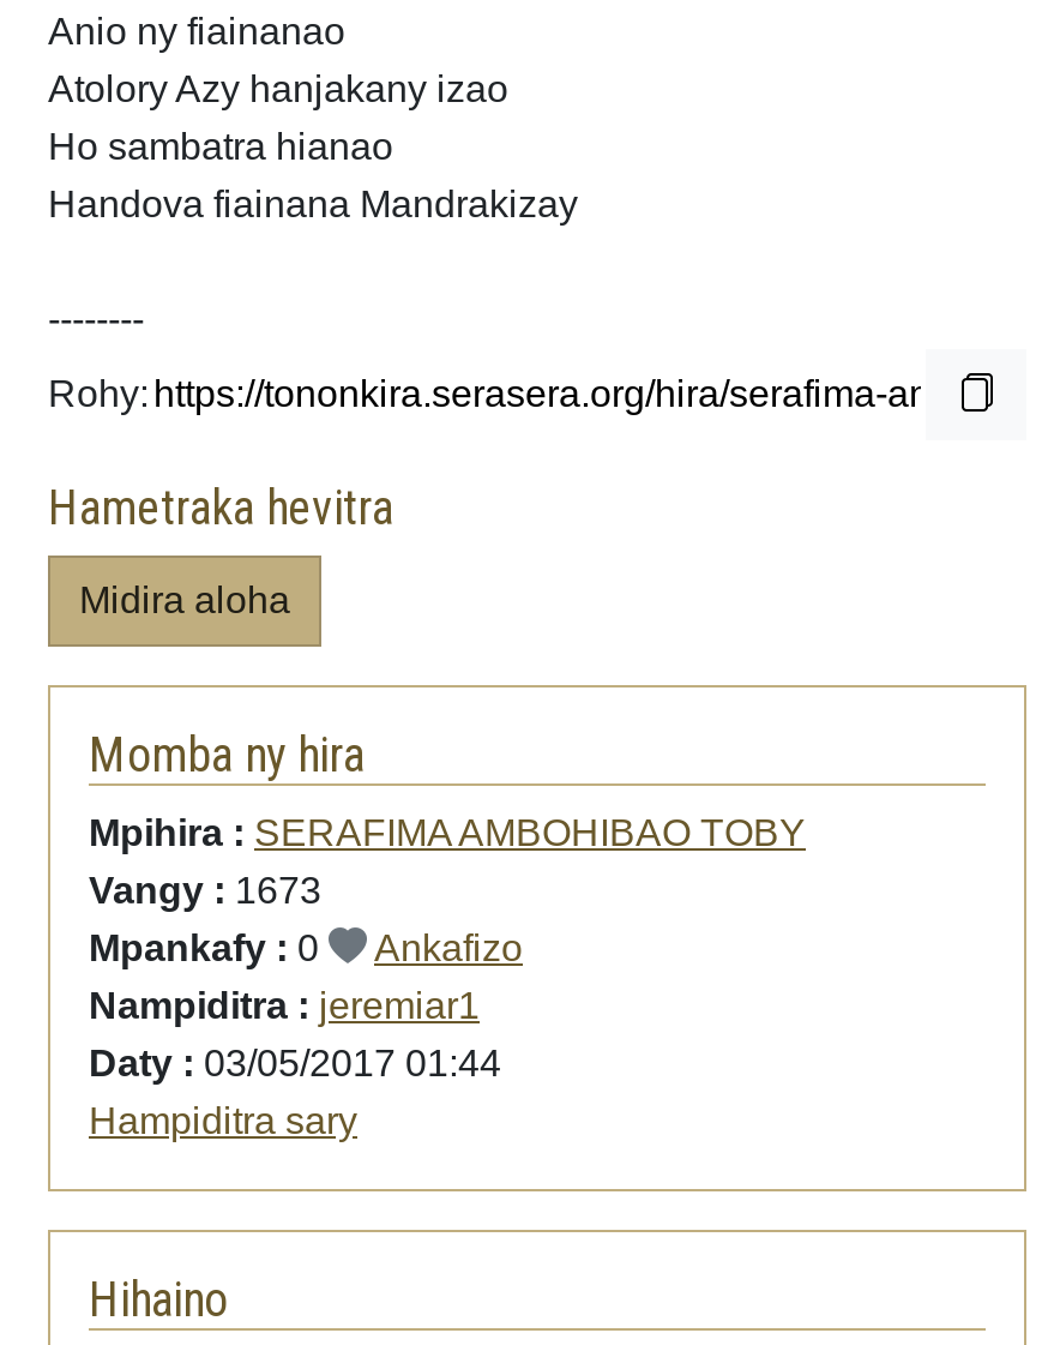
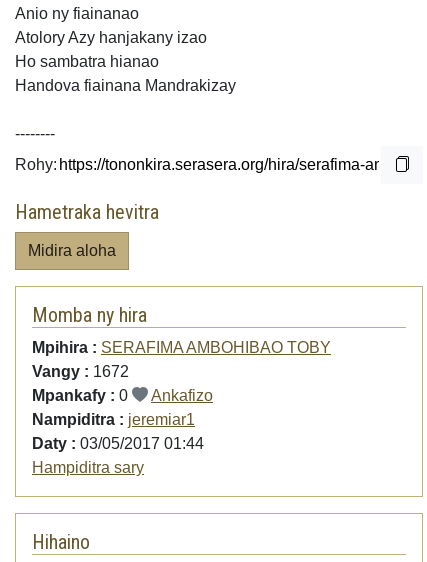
- Vangy : 1673
+ Vangy : 1672
